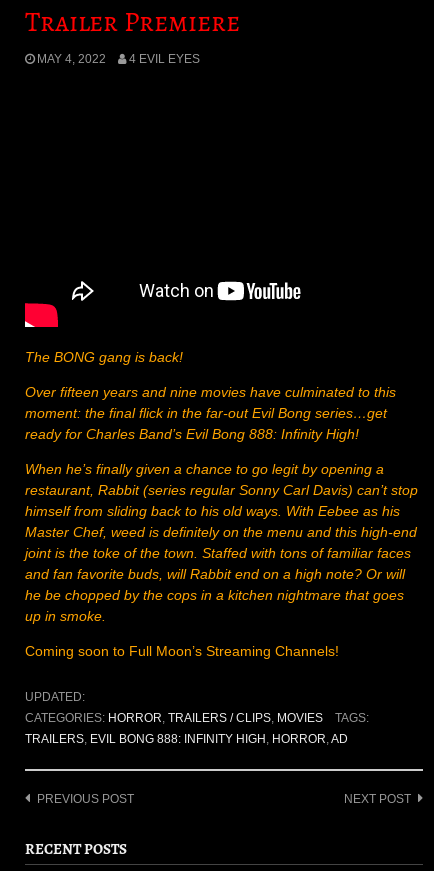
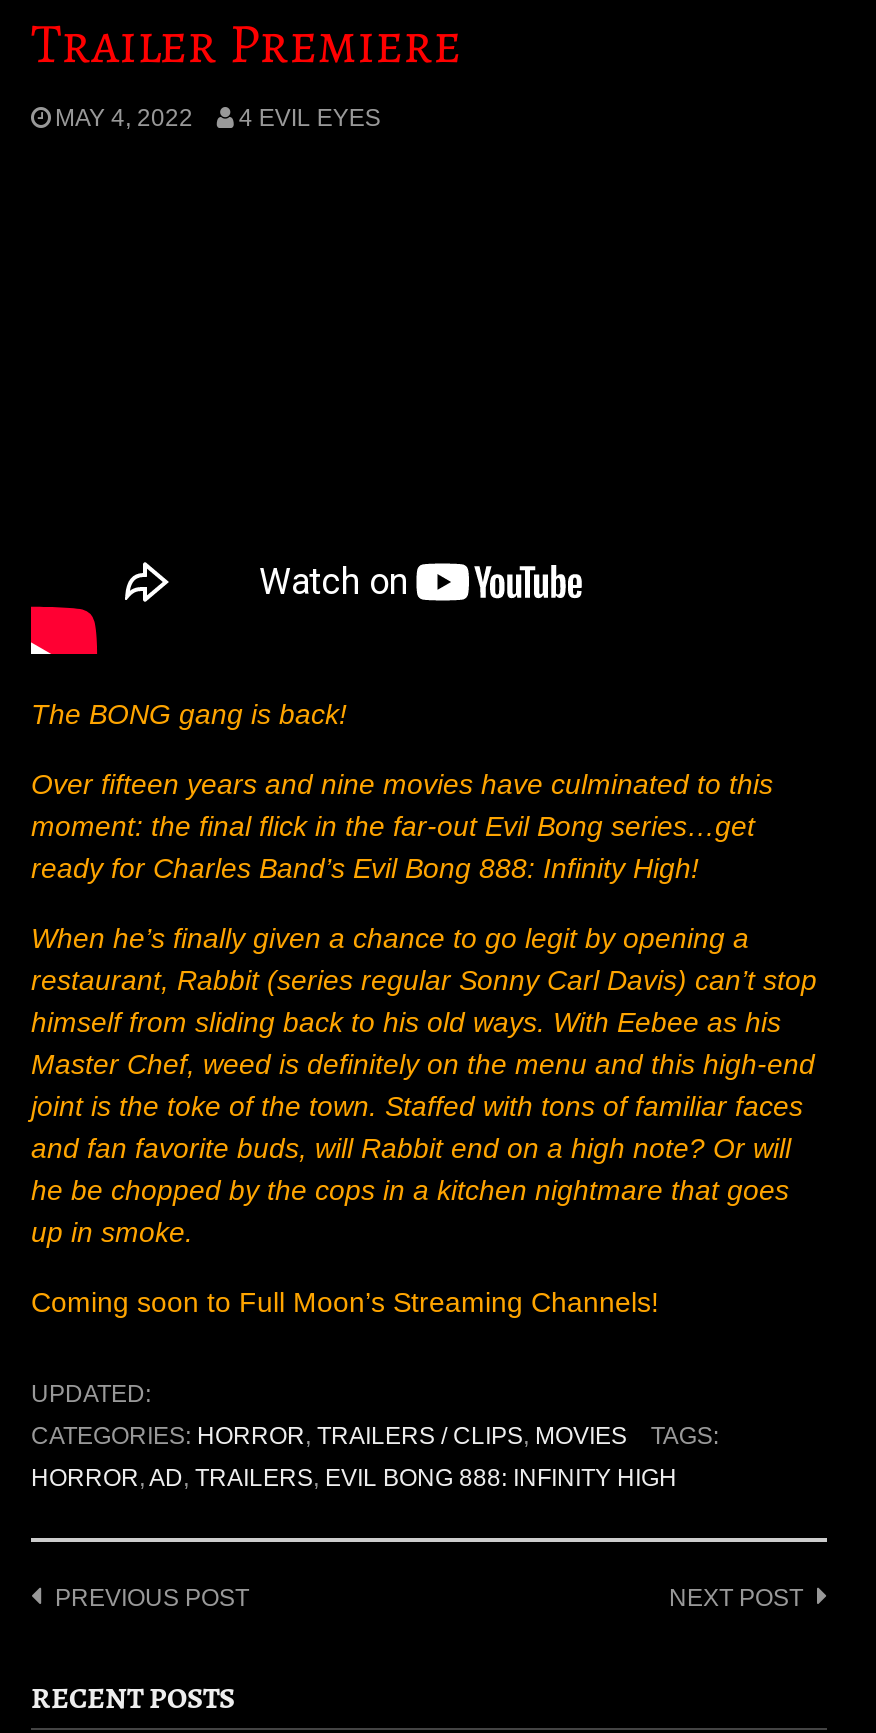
- TRAILERS, EVIL BONG 888: INFINITY HIGH, HORROR, AD
+ HORROR, AD, TRAILERS, EVIL BONG 888: INFINITY HIGH
